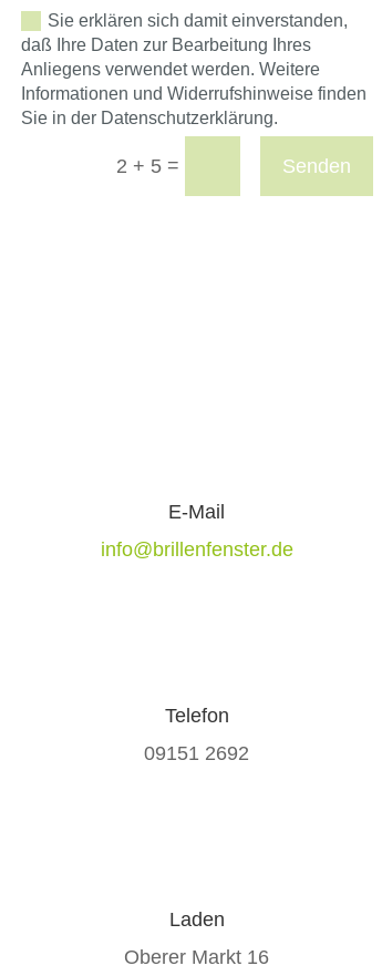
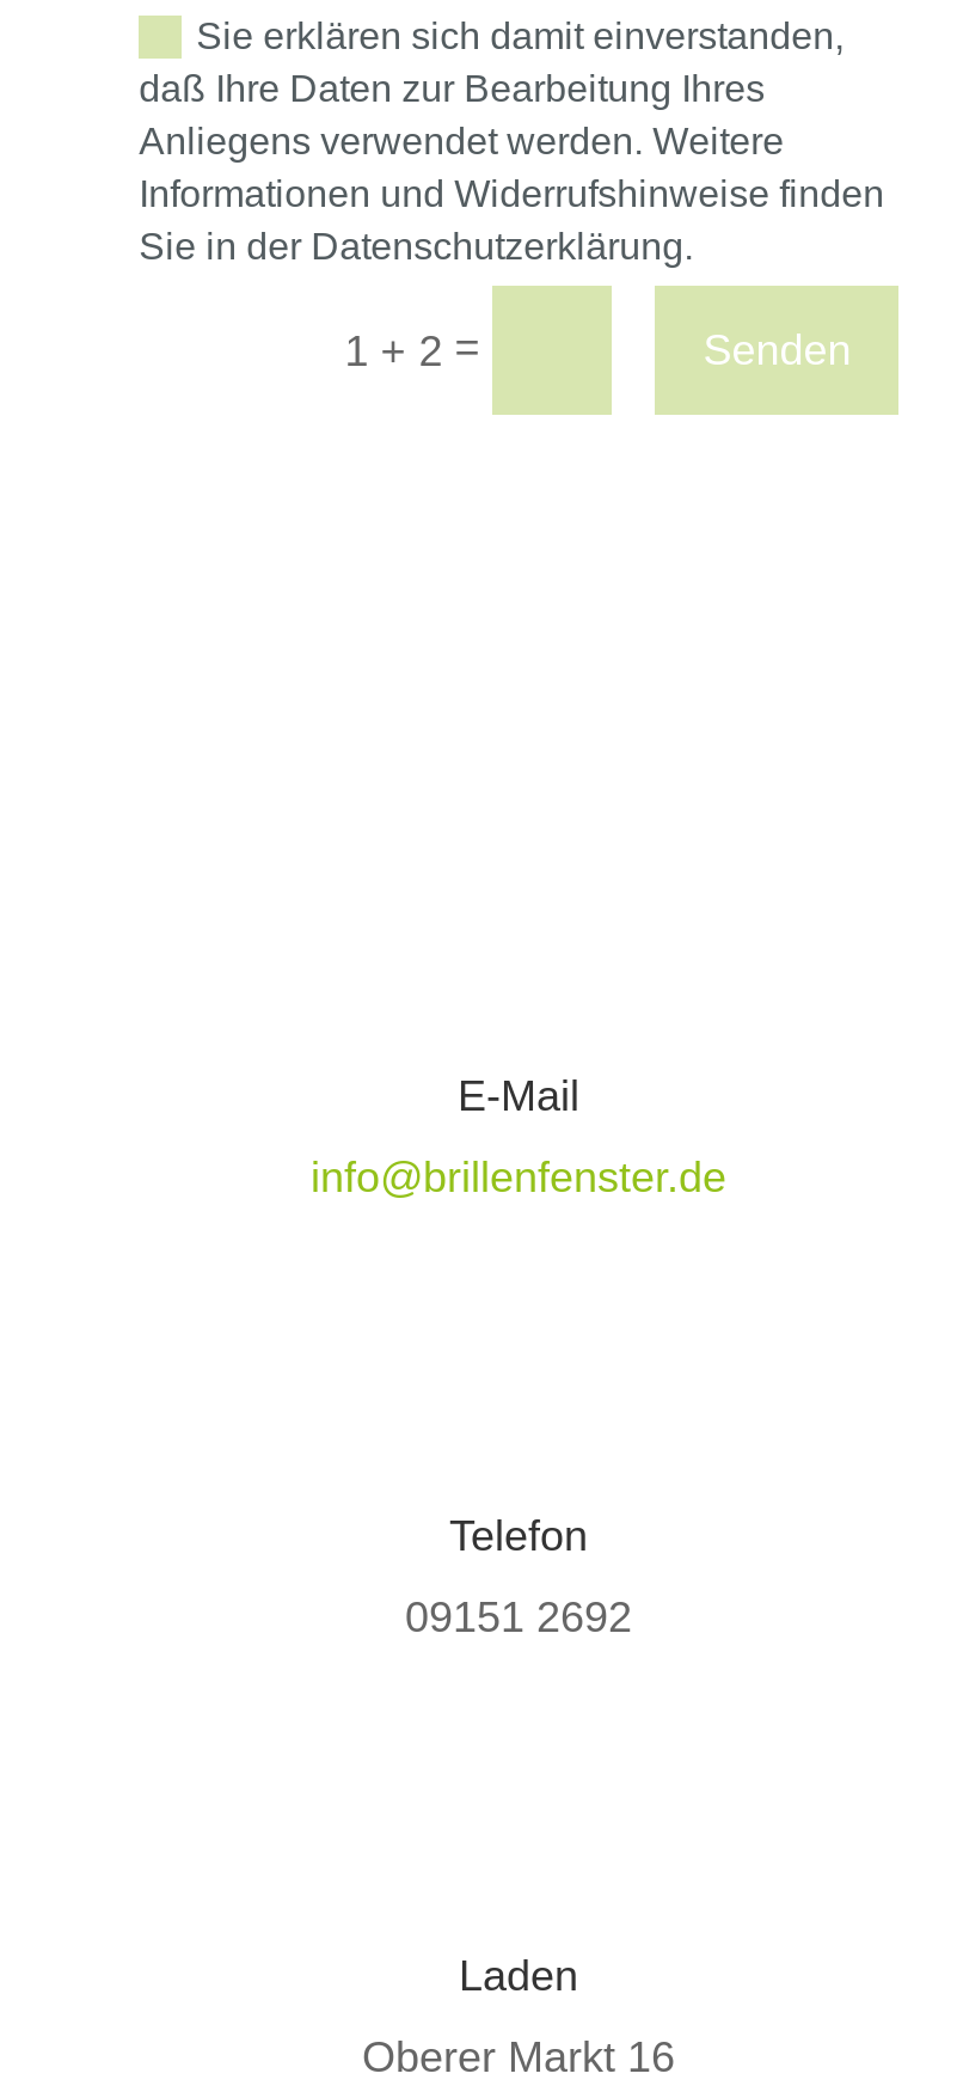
- 2 + 5 =
+ 1 + 2 =
